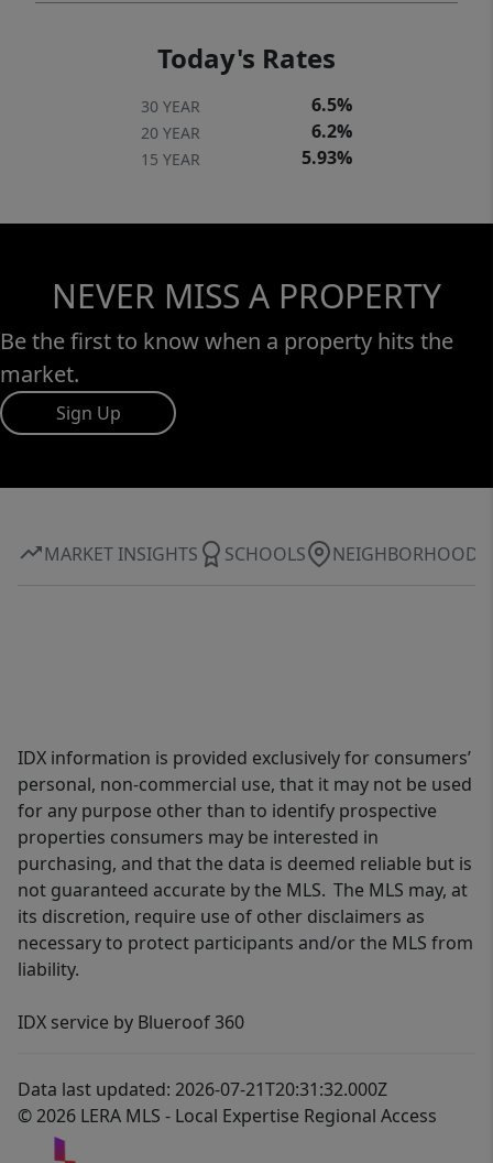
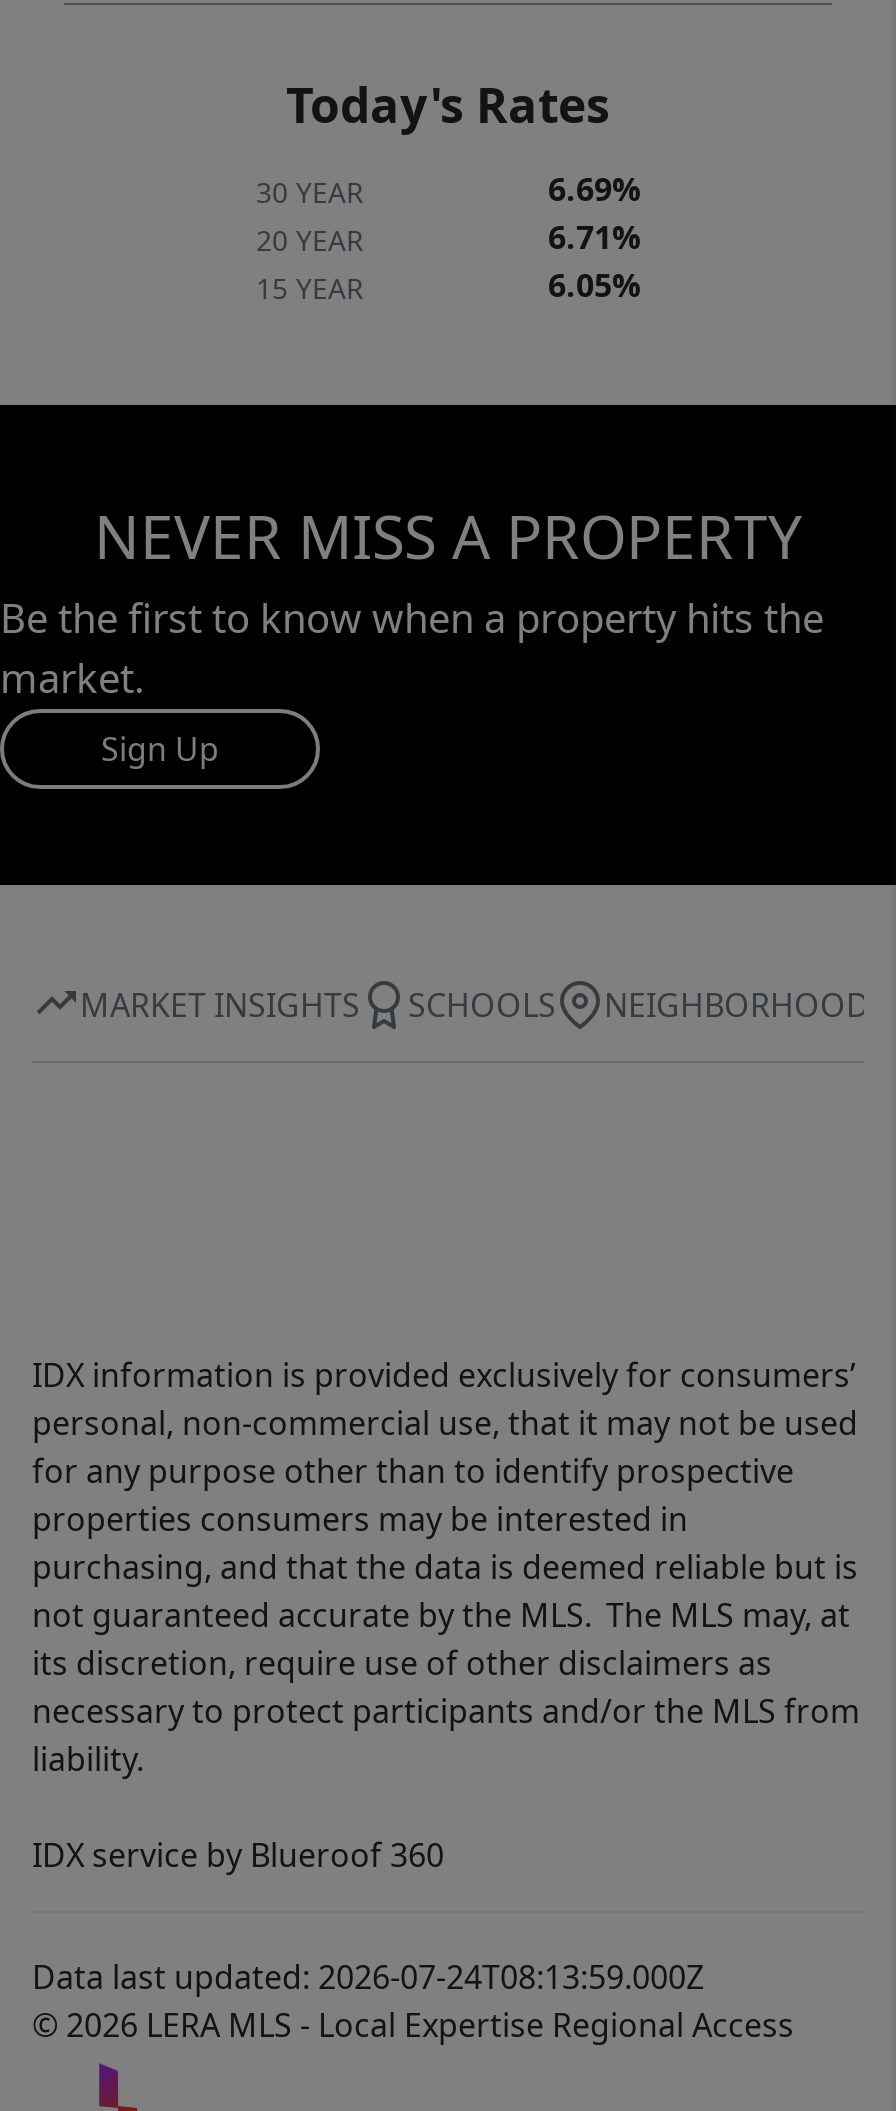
- 6.5%
+ 6.69%

- 6.2%
+ 6.71%

- 5.93%
+ 6.05%

- Data last updated: 2026-07-21T20:31:32.000Z
+ Data last updated: 2026-07-24T08:13:59.000Z
